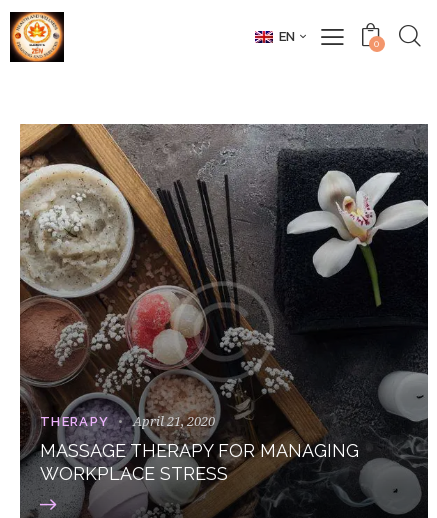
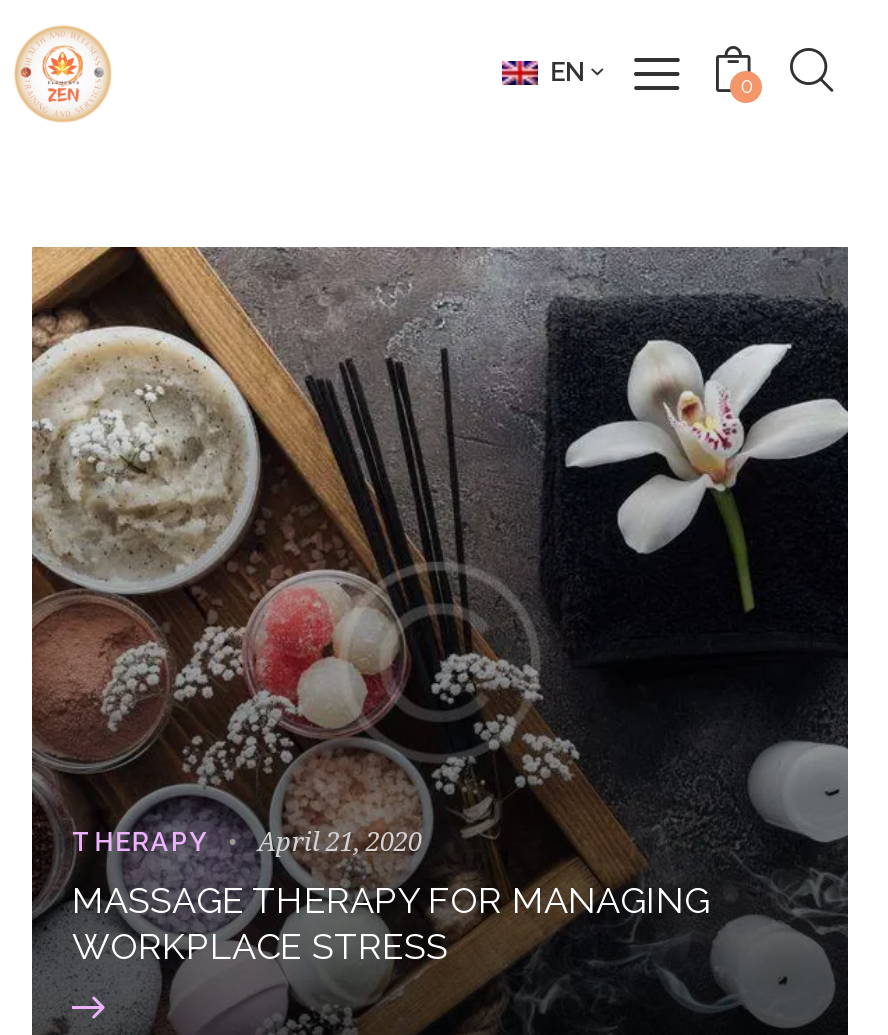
- [image]
+ [image]
